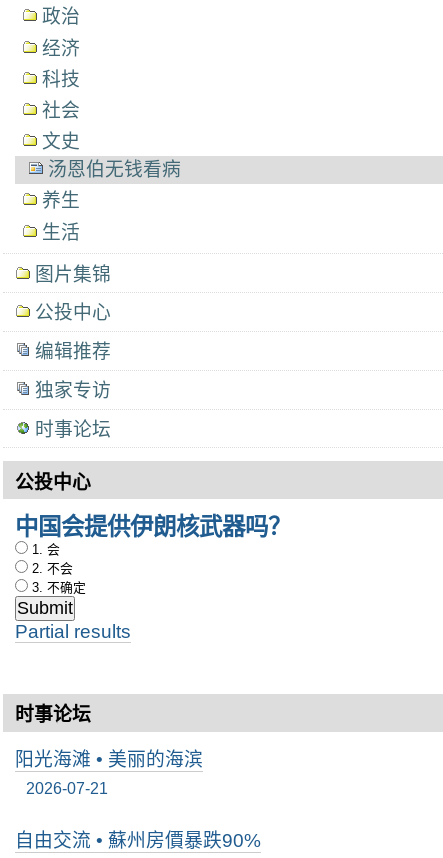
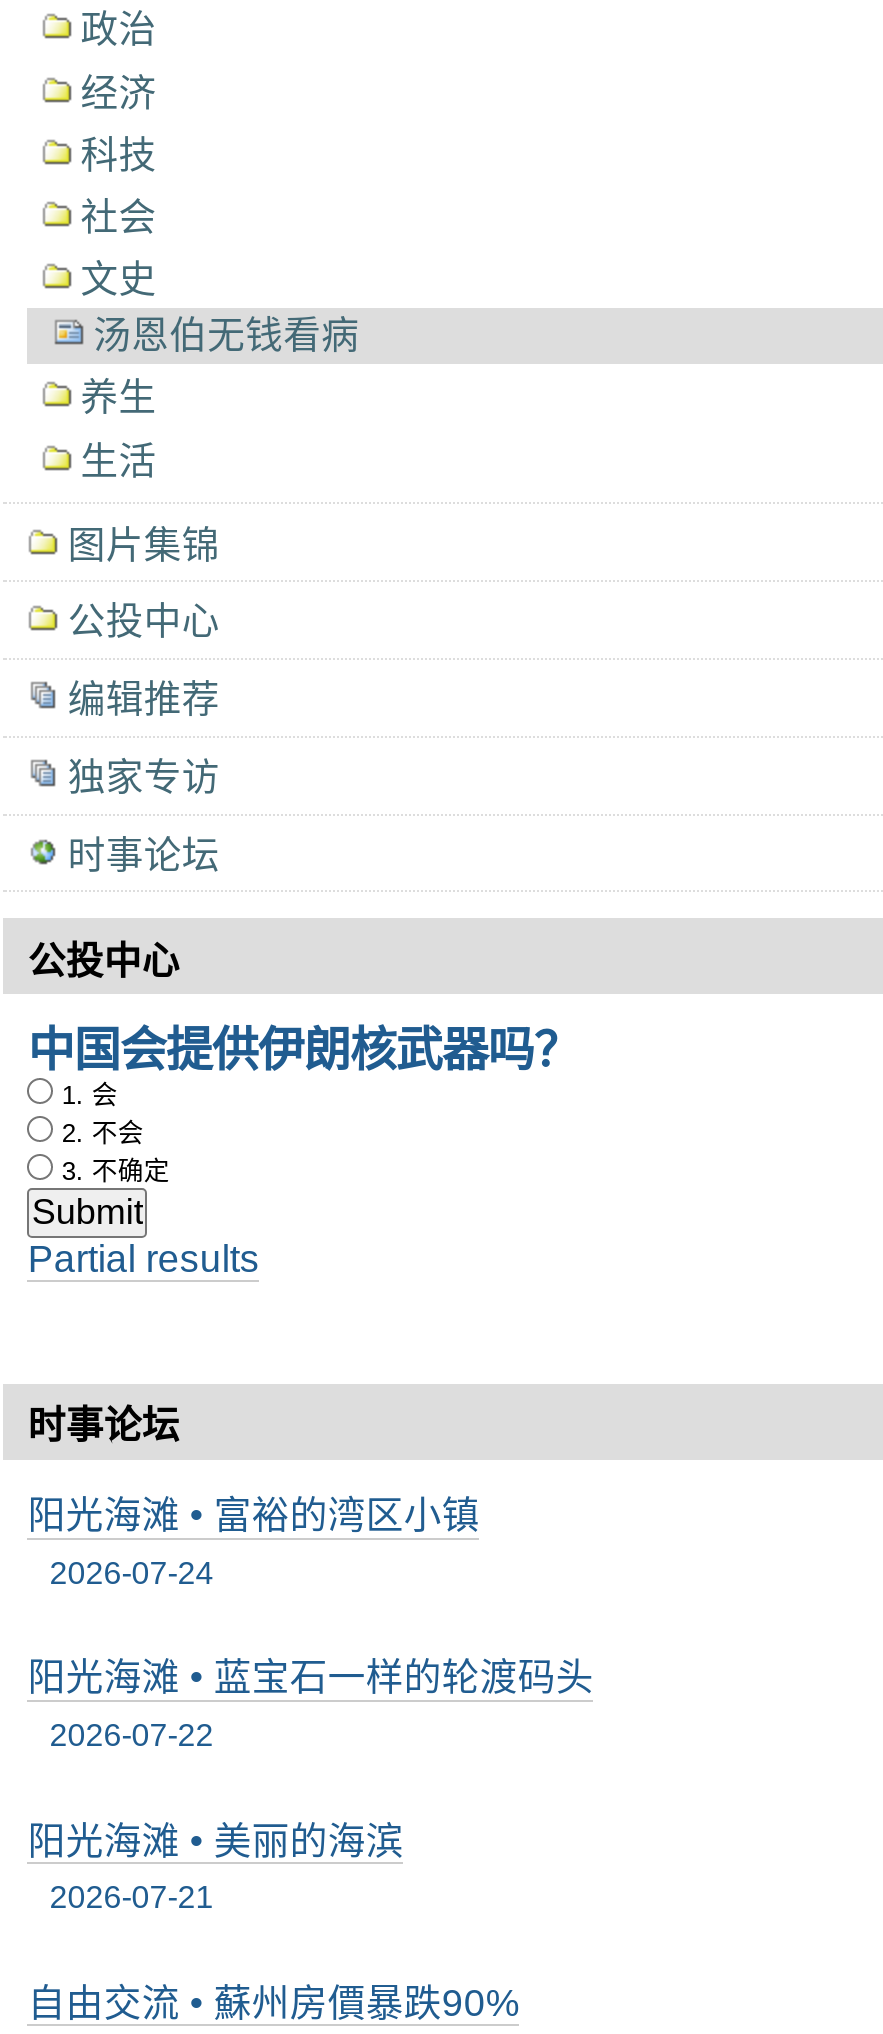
+ 阳光海滩 • 富裕的湾区小镇
+ 2026-07-24
+ 阳光海滩 • 蓝宝石一样的轮渡码头
+ 2026-07-22
